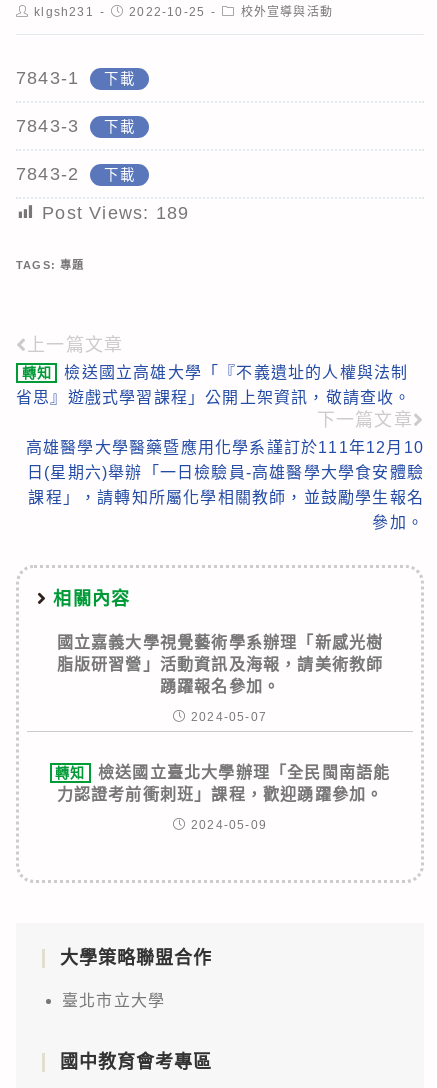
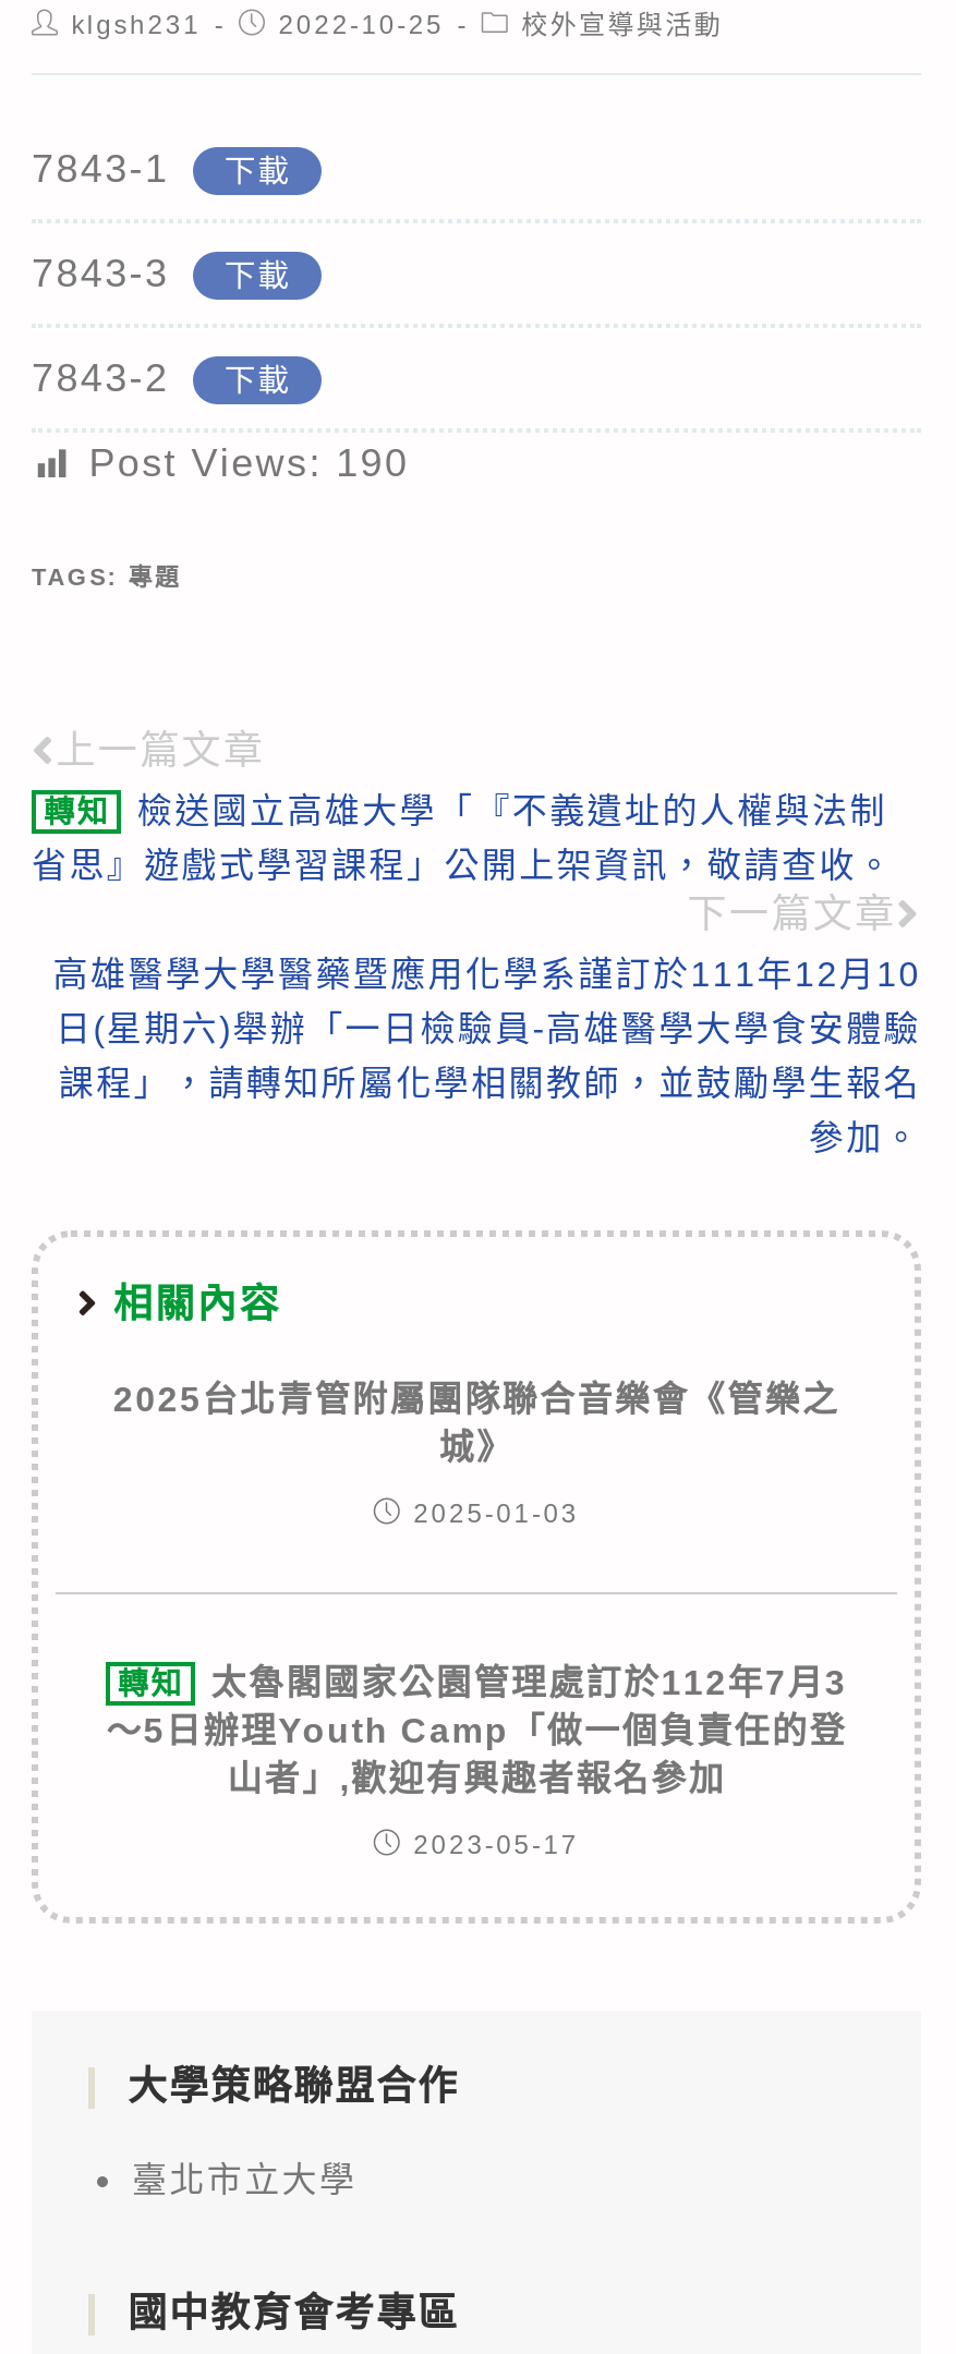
- Post Views: 189
+ Post Views: 190

- 國立嘉義大學視覺藝術學系辦理「新感光樹
- 脂版研習營」活動資訊及海報，請美術教師
- 踴躍報名參加。
+ 2025台北青管附屬團隊聯合音樂會《管樂之
+ 城》

- 2024-05-07
+ 2025-01-03

- 檢送國立臺北大學辦理「全民閩南語能
- 力認證考前衝刺班」課程，歡迎踴躍參加。
+ 太魯閣國家公園管理處訂於112年7月3
+ ～5日辦理Youth Camp「做一個負責任的登
+ 山者」,歡迎有興趣者報名參加

- 2024-05-09
+ 2023-05-17
